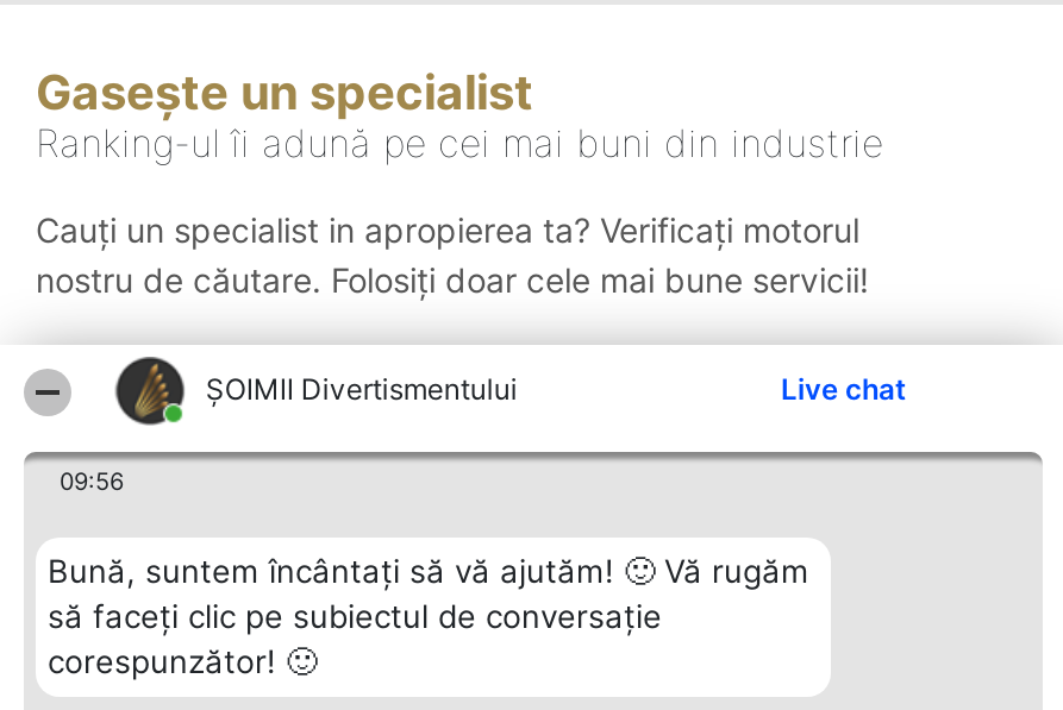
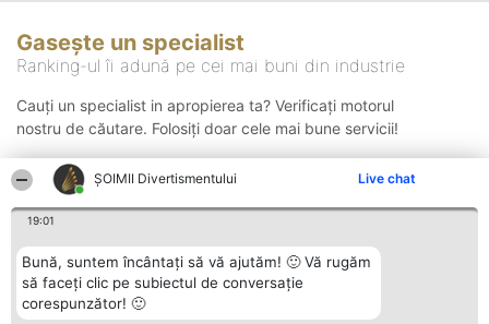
- 09:56
+ 19:01
